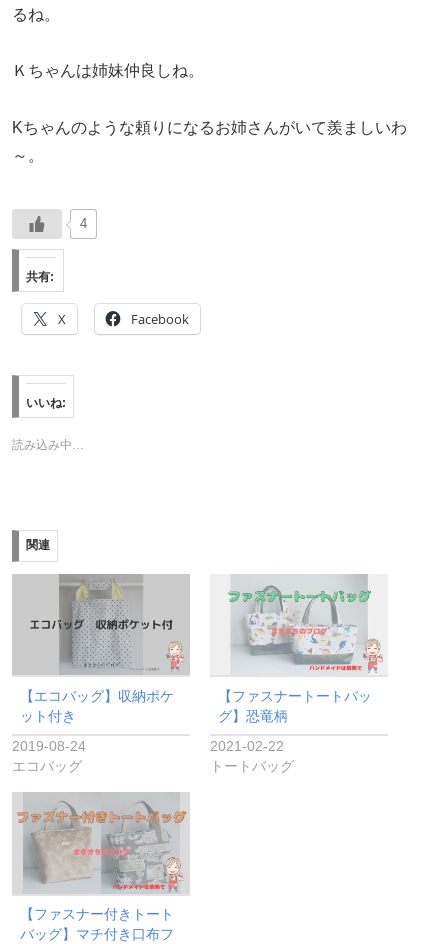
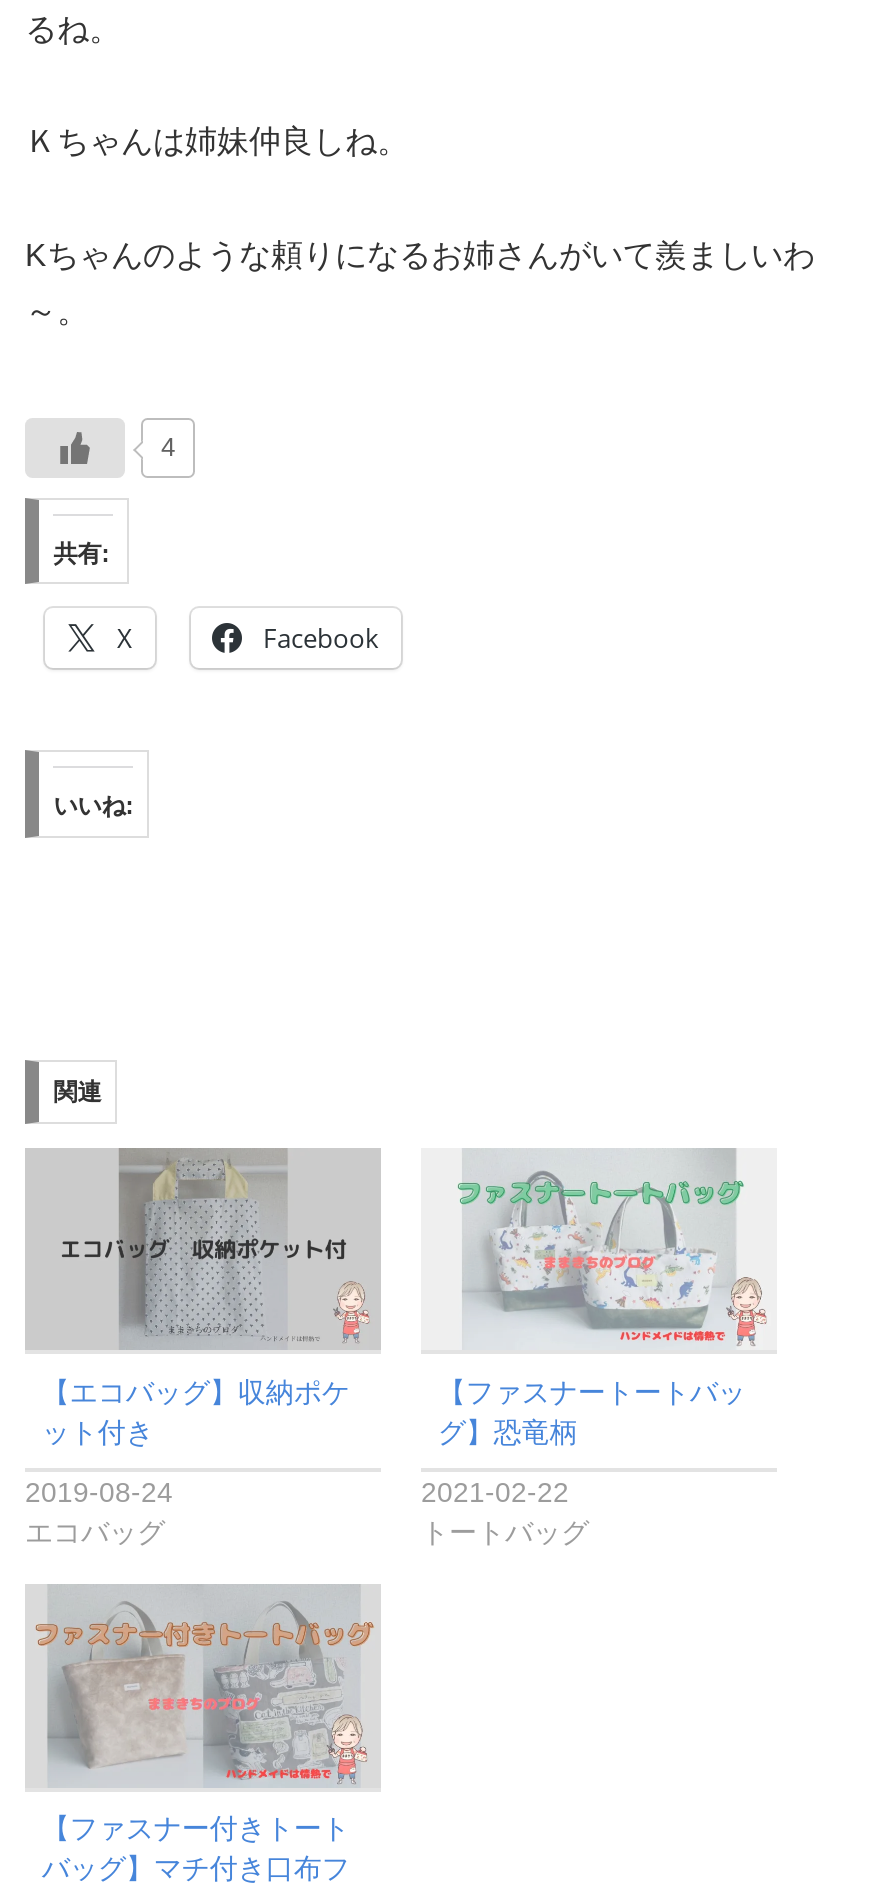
- 読み込み中…
